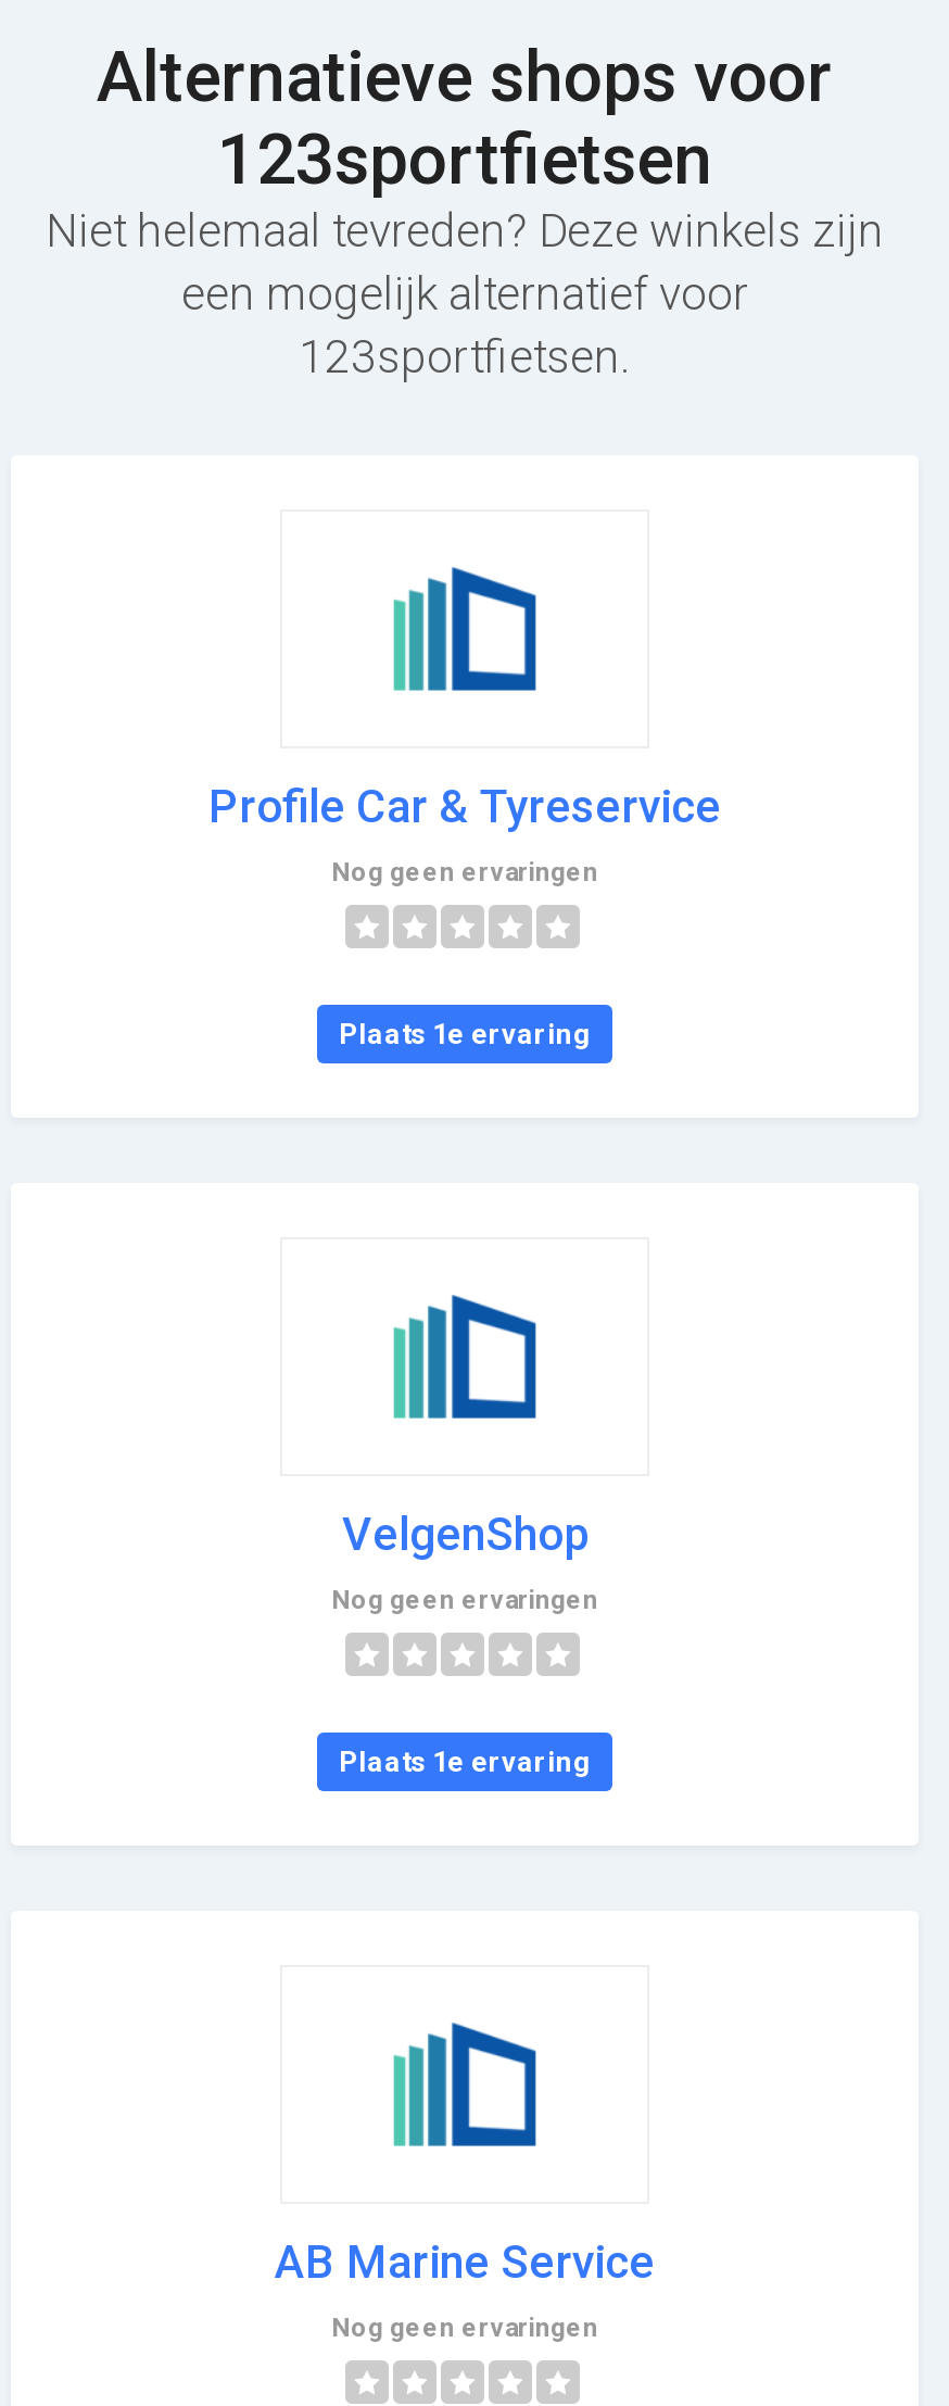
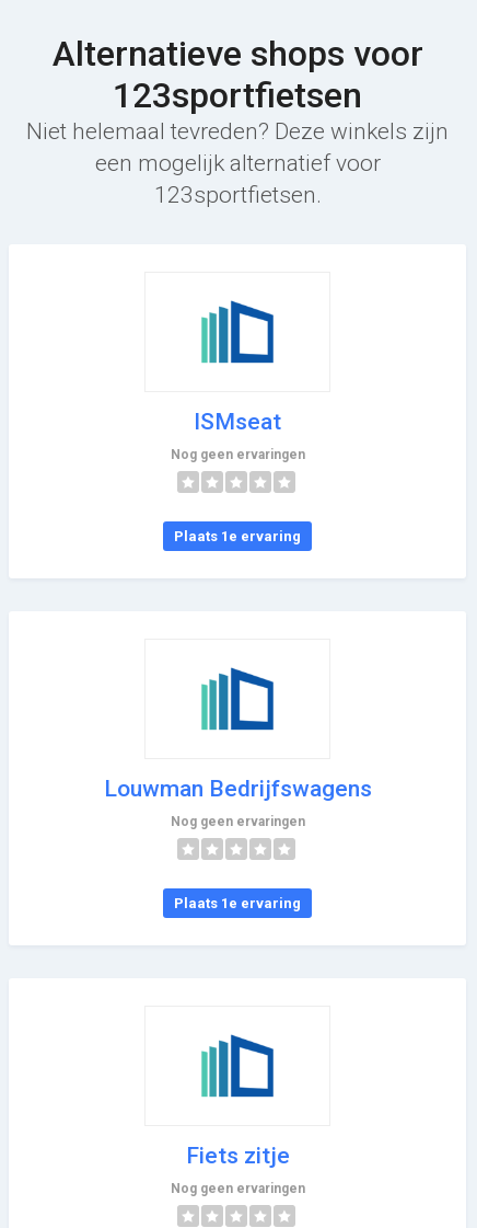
- Profile Car & Tyreservice
+ ISMseat

- VelgenShop
+ Louwman Bedrijfswagens

- AB Marine Service
+ Fiets zitje
